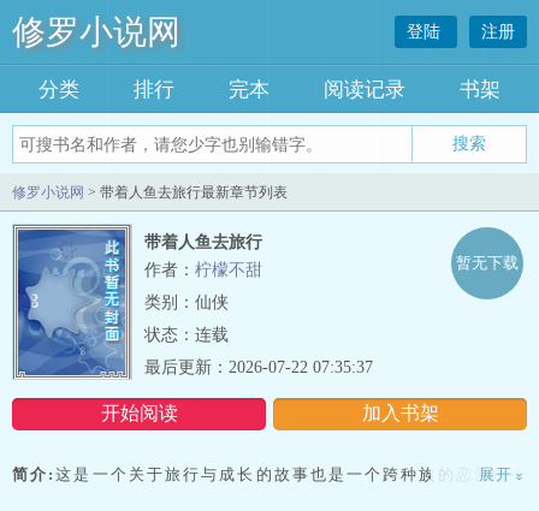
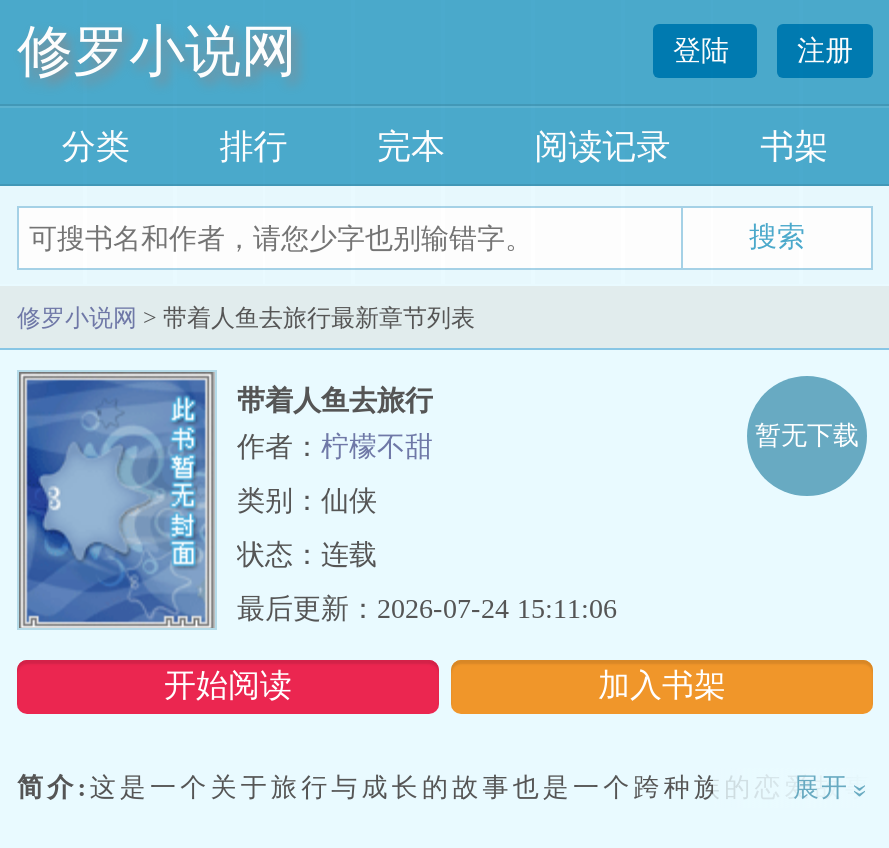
- 最后更新：2026-07-22 07:35:37
+ 最后更新：2026-07-24 15:11:06
